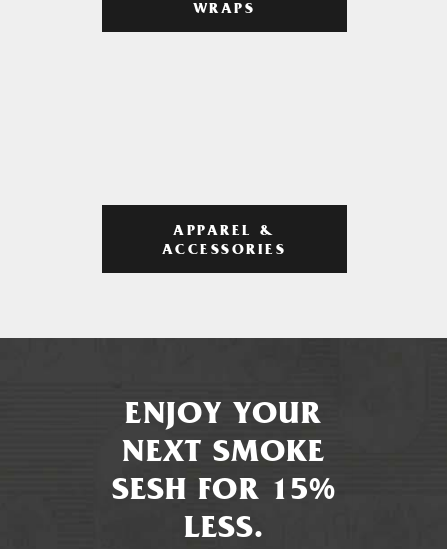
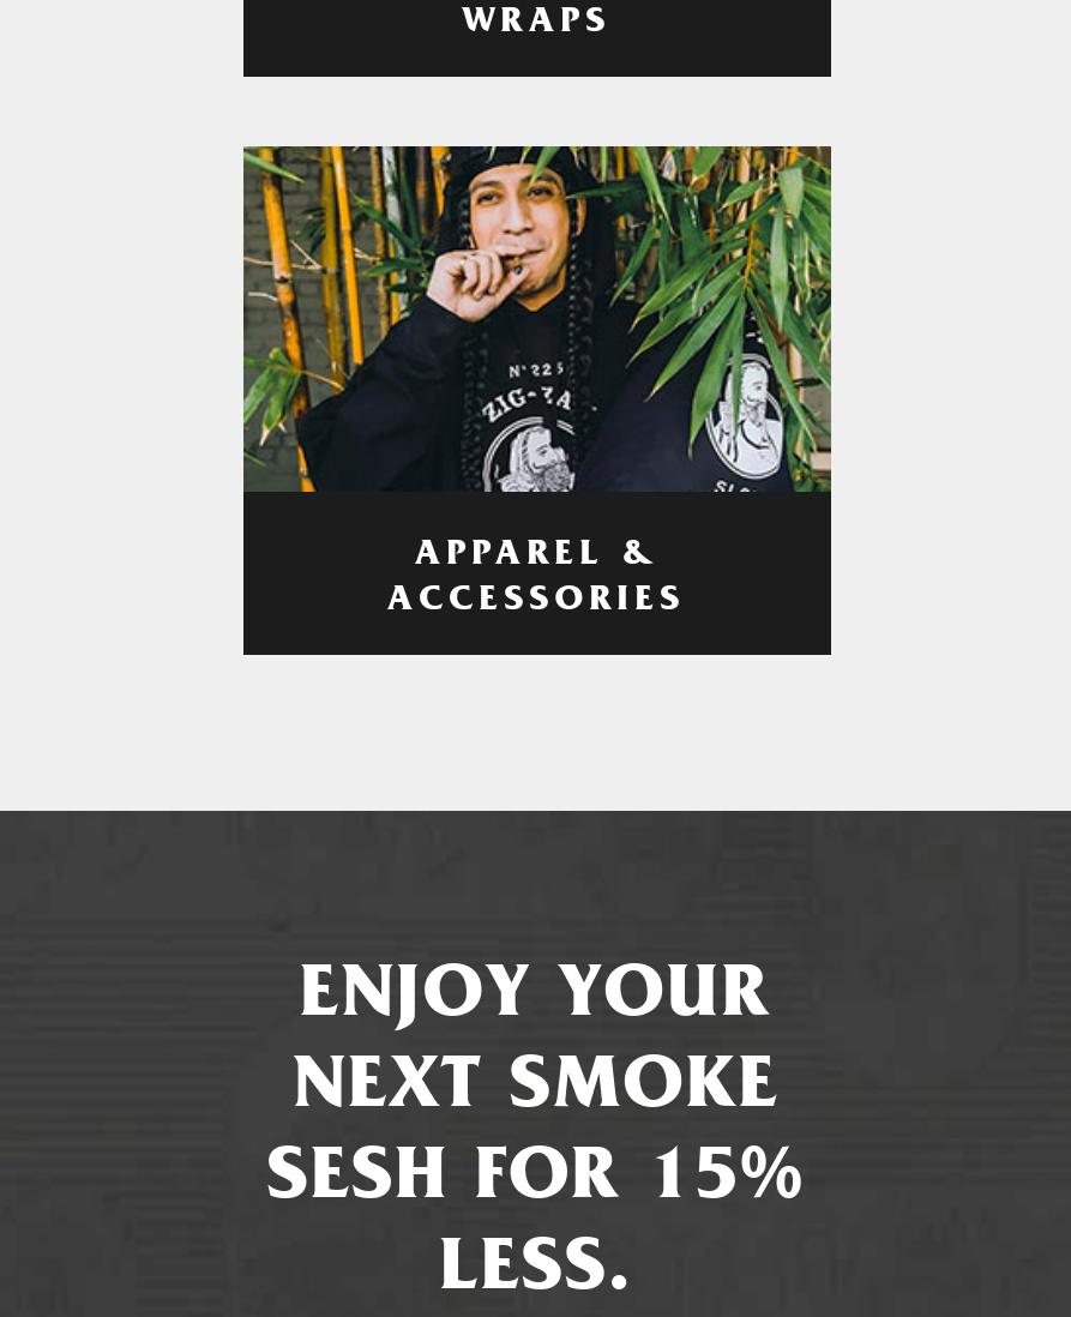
+ [image]
